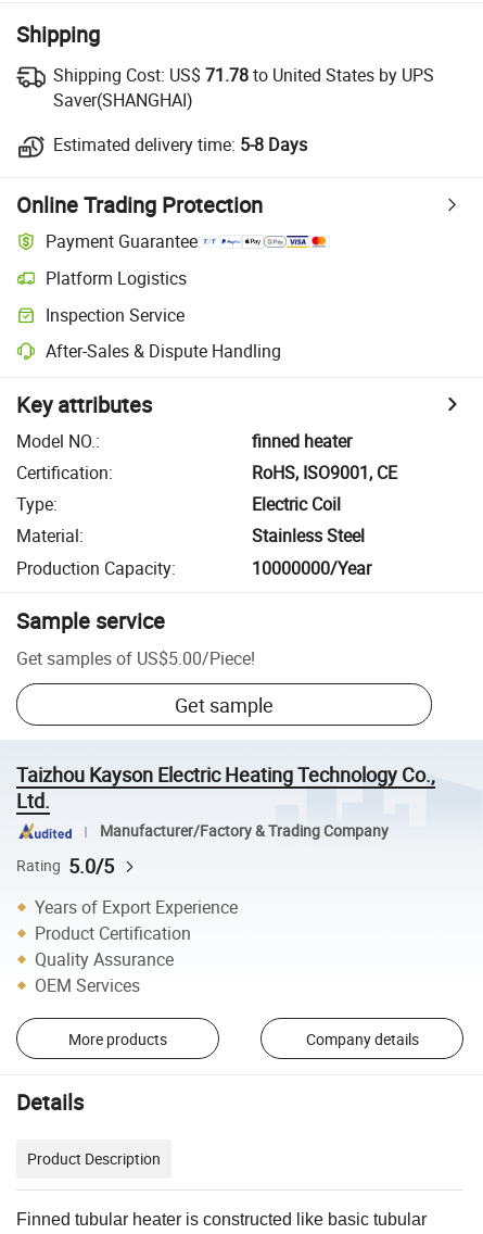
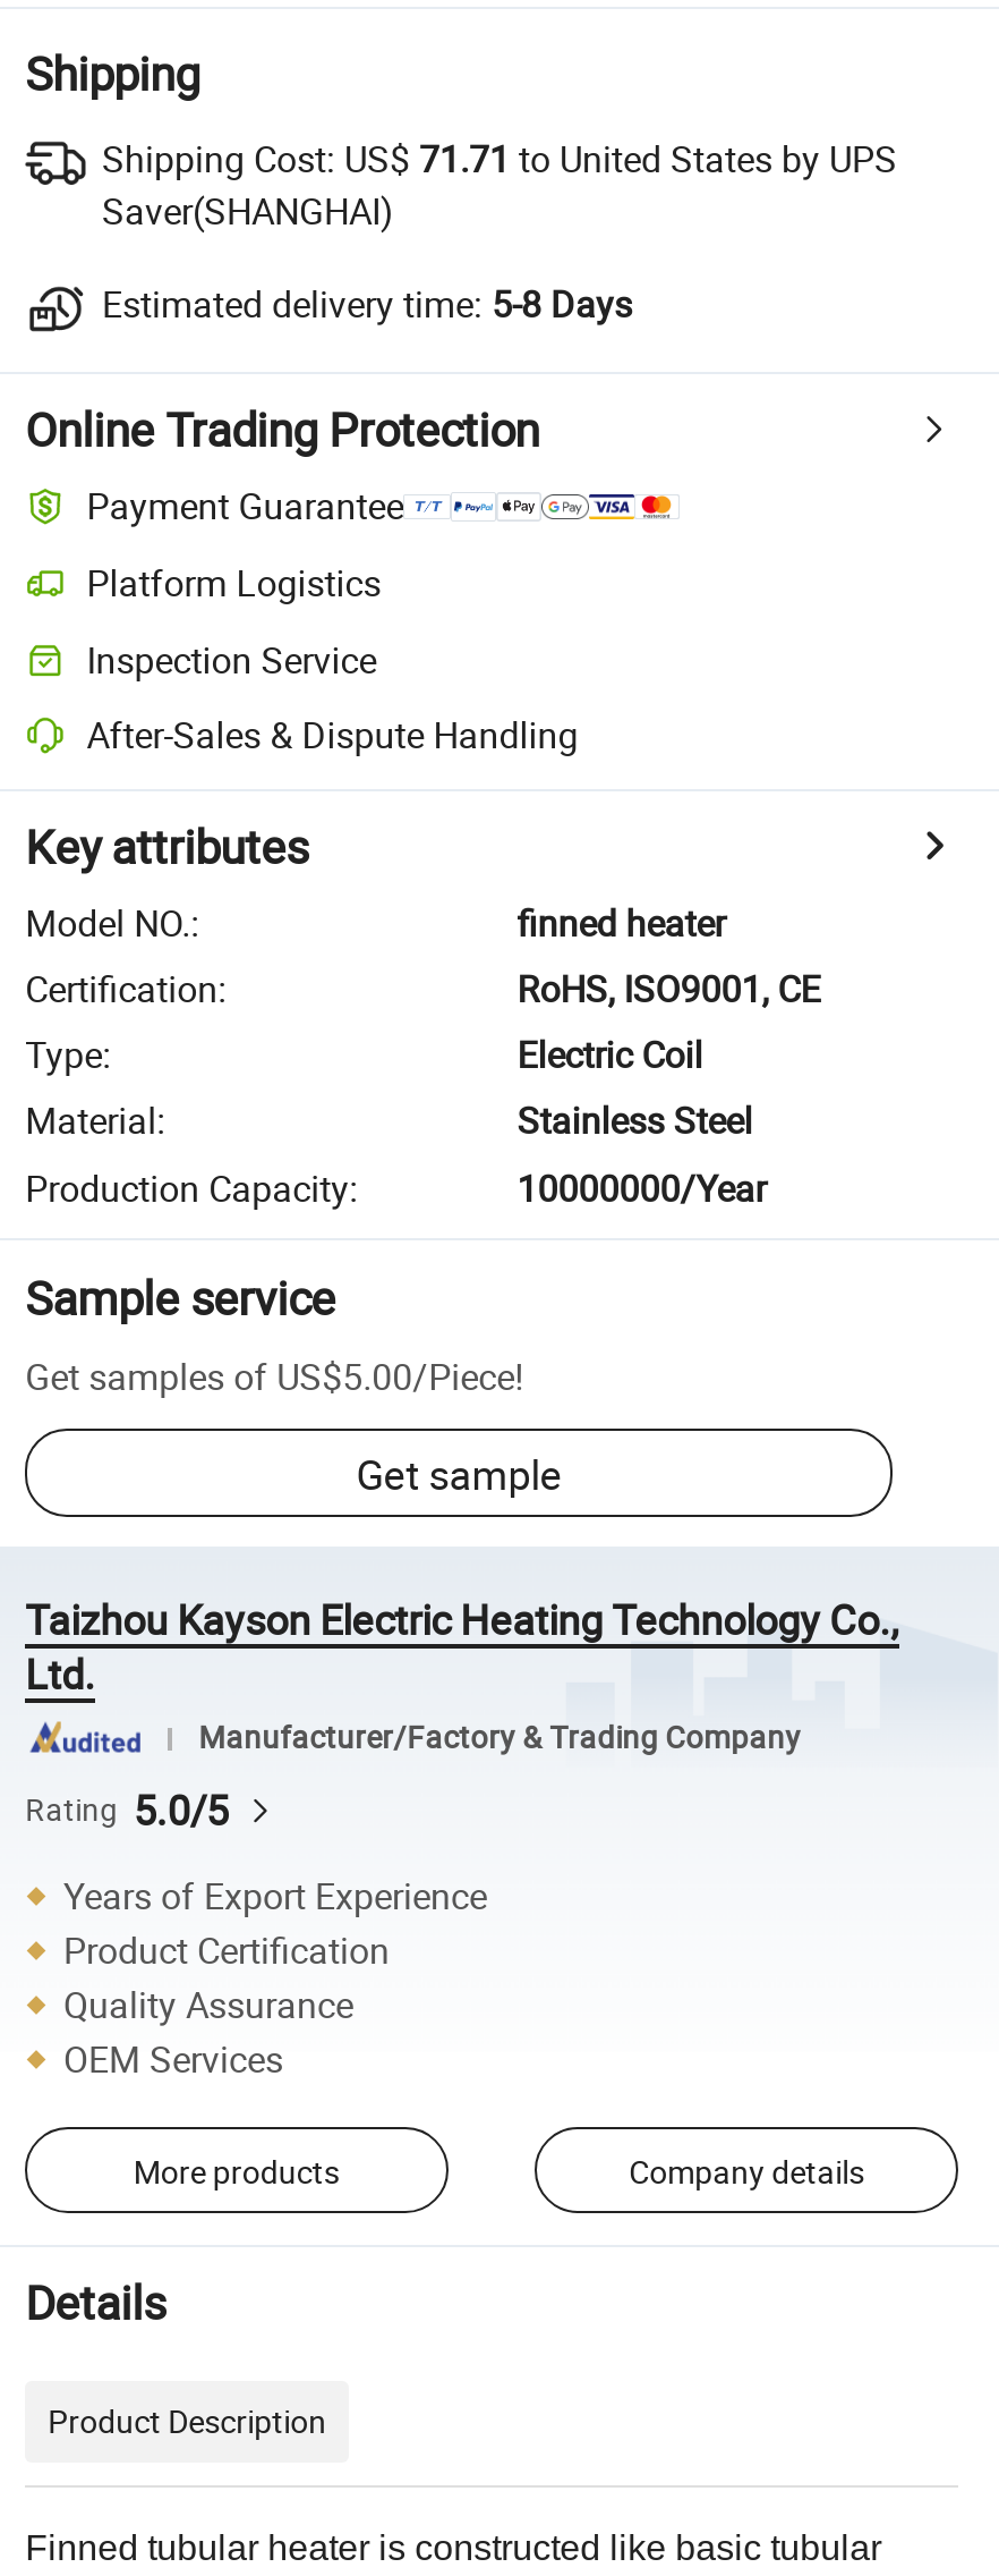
- Shipping Cost: US$71.78 to United States by UPS
+ Shipping Cost: US$71.71 to United States by UPS
